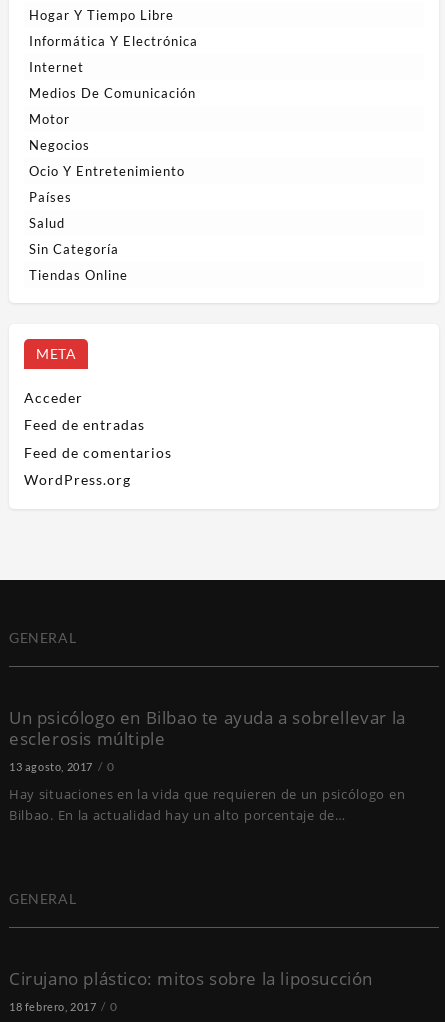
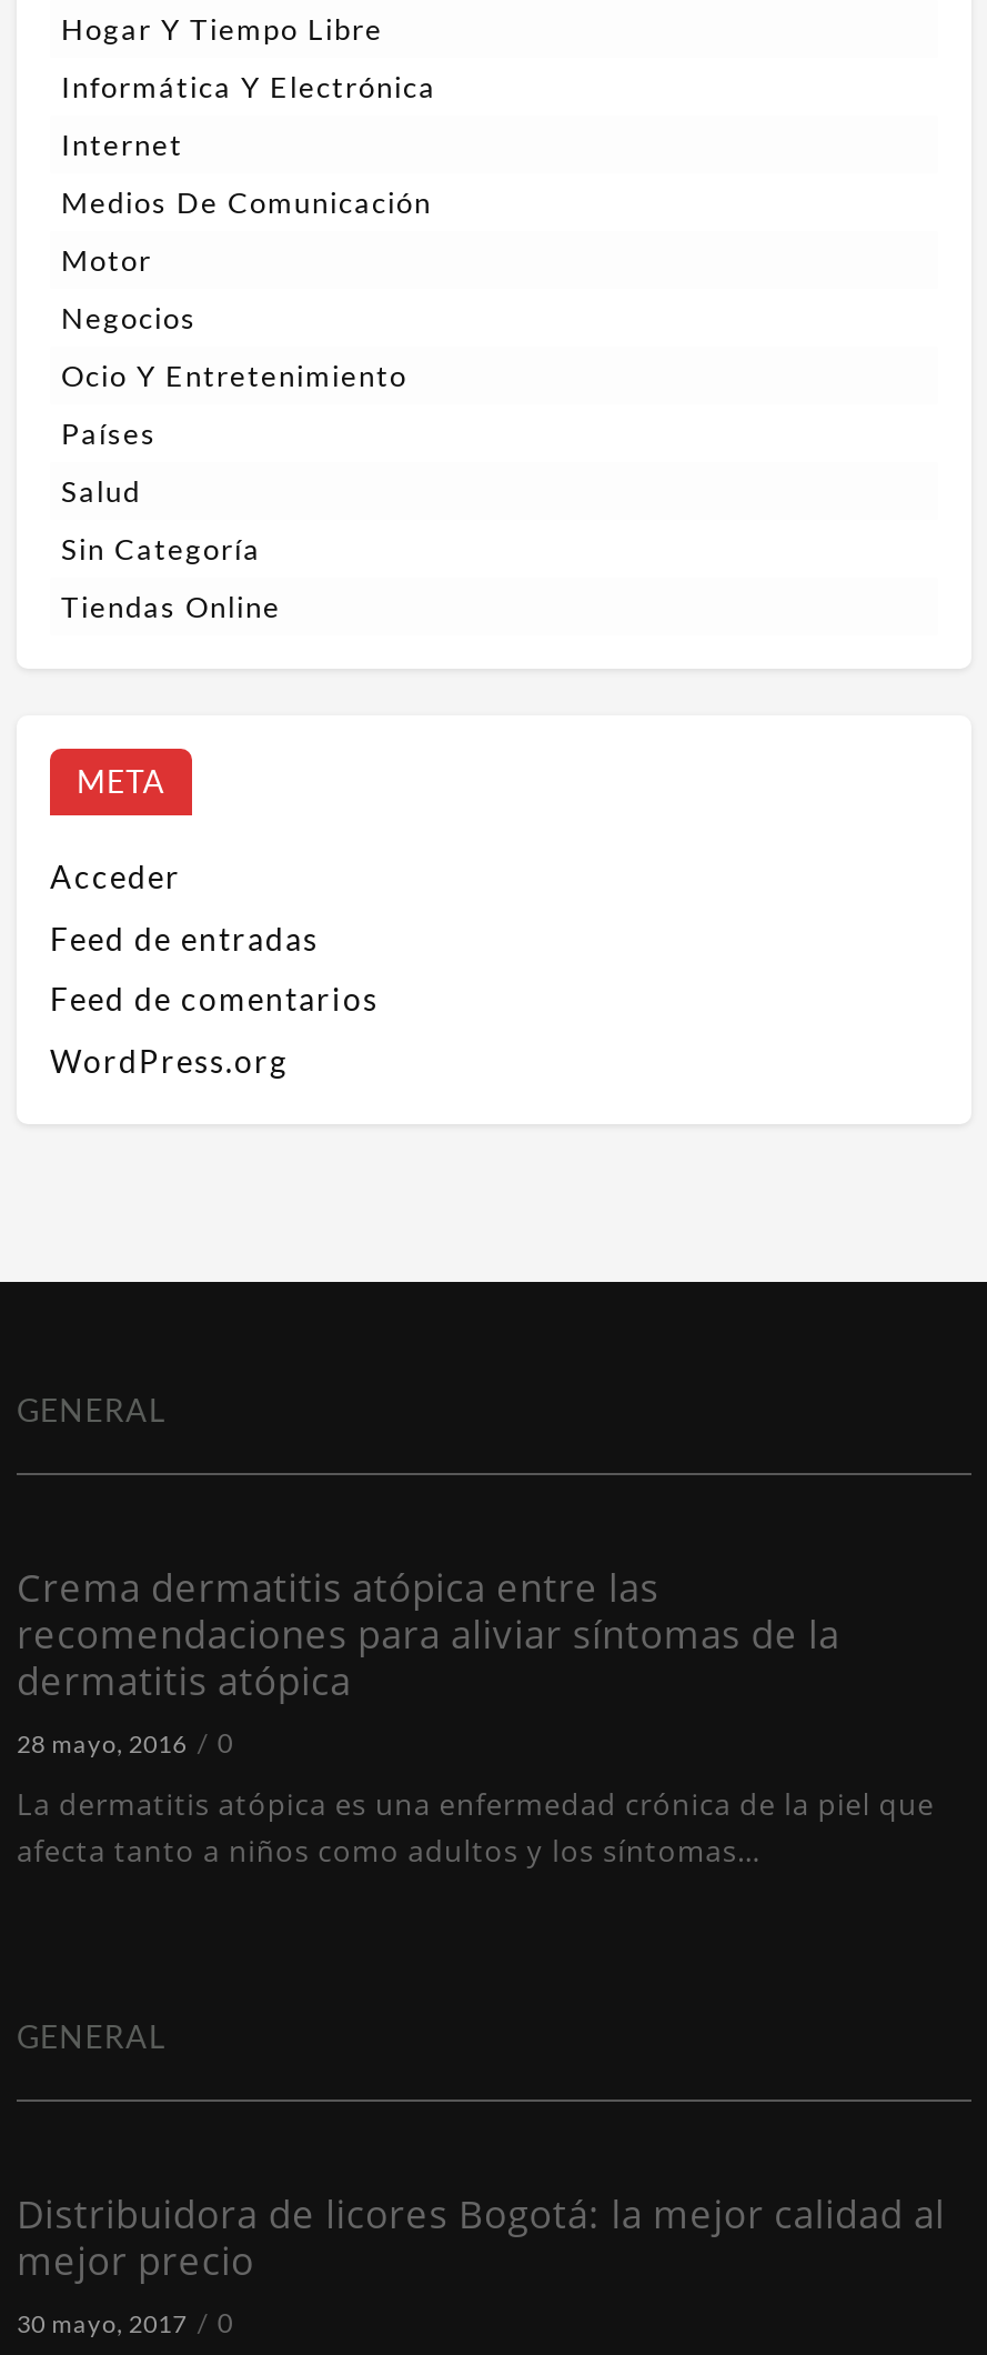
- Un psicólogo en Bilbao te ayuda a sobrellevar la
- esclerosis múltiple
- 13 agosto, 2017
+ Crema dermatitis atópica entre las
+ recomendaciones para aliviar síntomas de la
+ dermatitis atópica
+ 28 mayo, 2016

- Hay situaciones en la vida que requieren de un psicólogo en
- Bilbao. En la actualidad hay un alto porcentaje de…
+ La dermatitis atópica es una enfermedad crónica de la piel que
+ afecta tanto a niños como adultos y los síntomas…

- Cirujano plástico: mitos sobre la liposucción
- 18 febrero, 2017
+ Distribuidora de licores Bogotá: la mejor calidad al
+ mejor precio
+ 30 mayo, 2017
